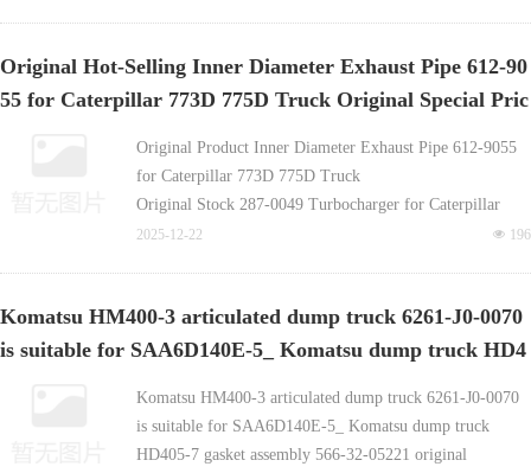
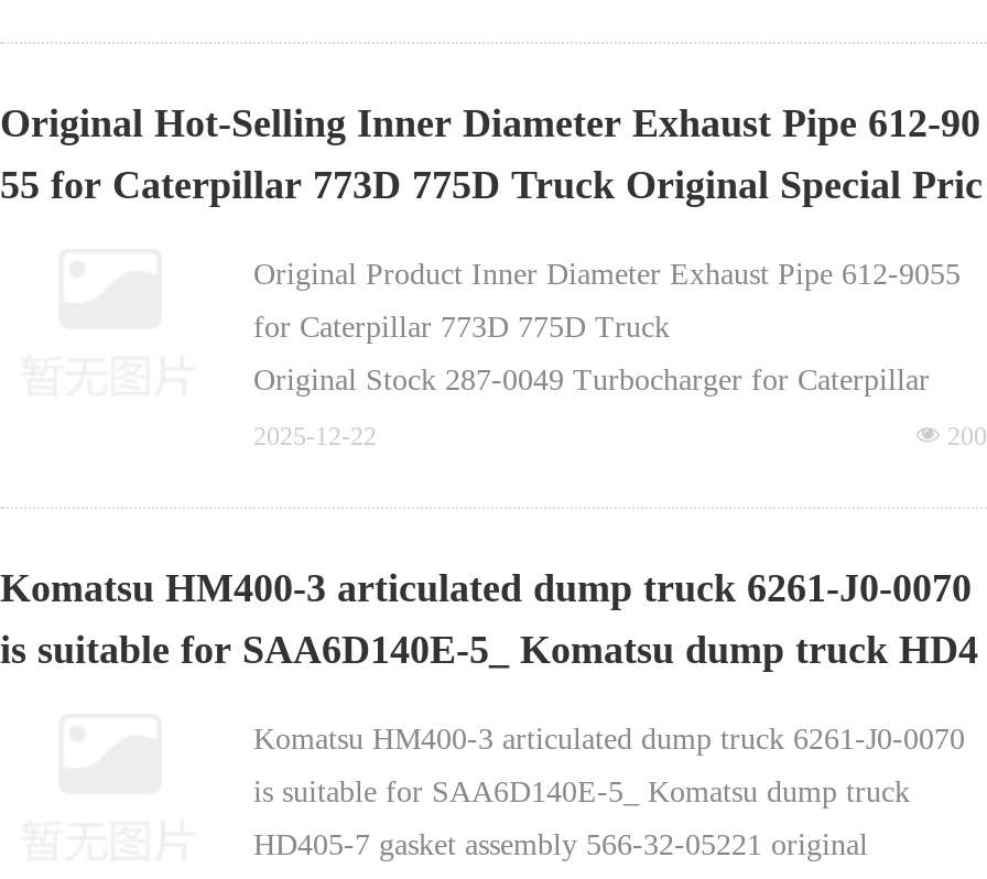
- 넶 196
+ 넶 200
